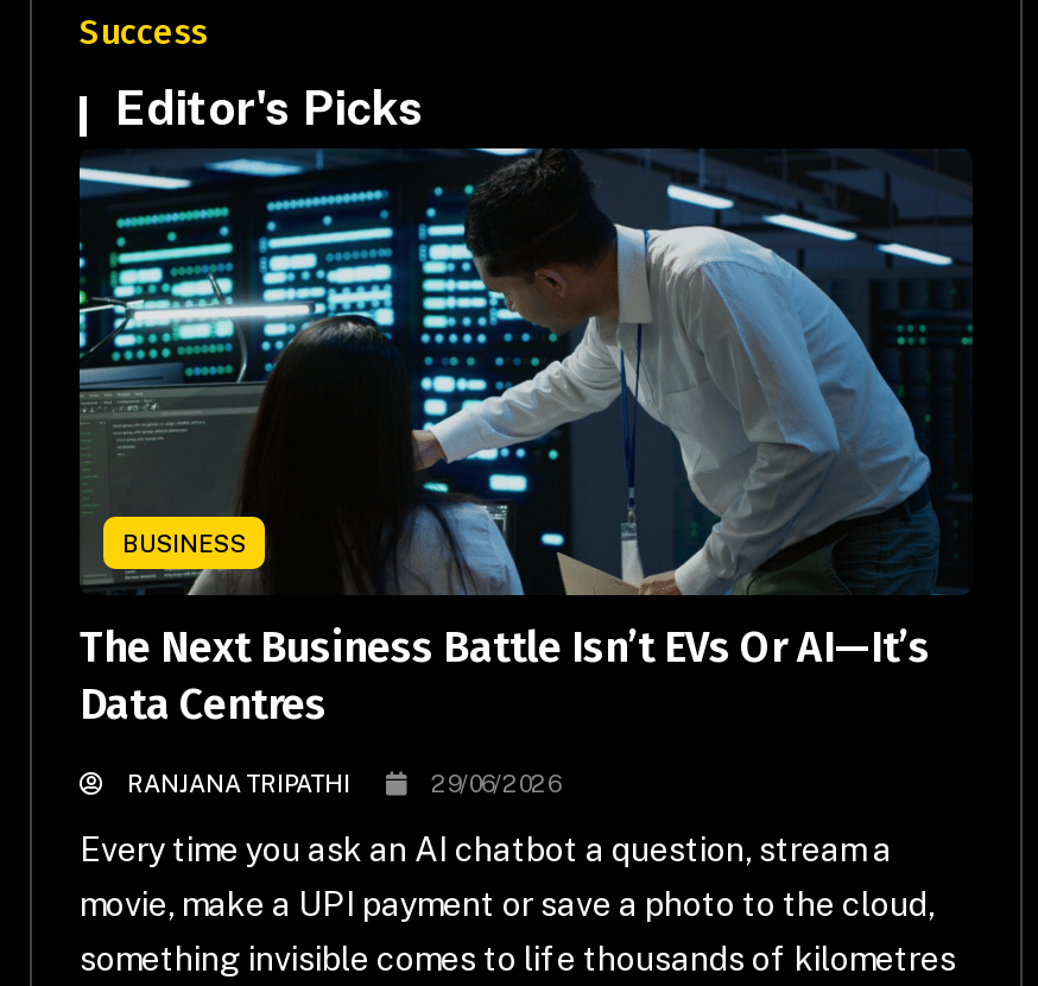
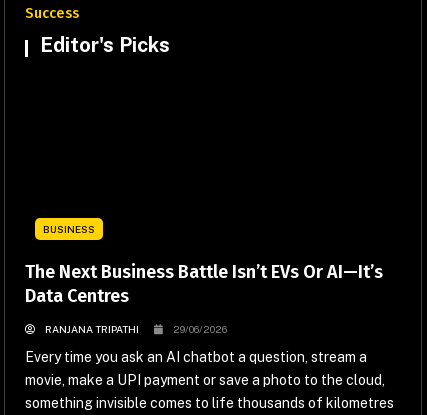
- [image]
